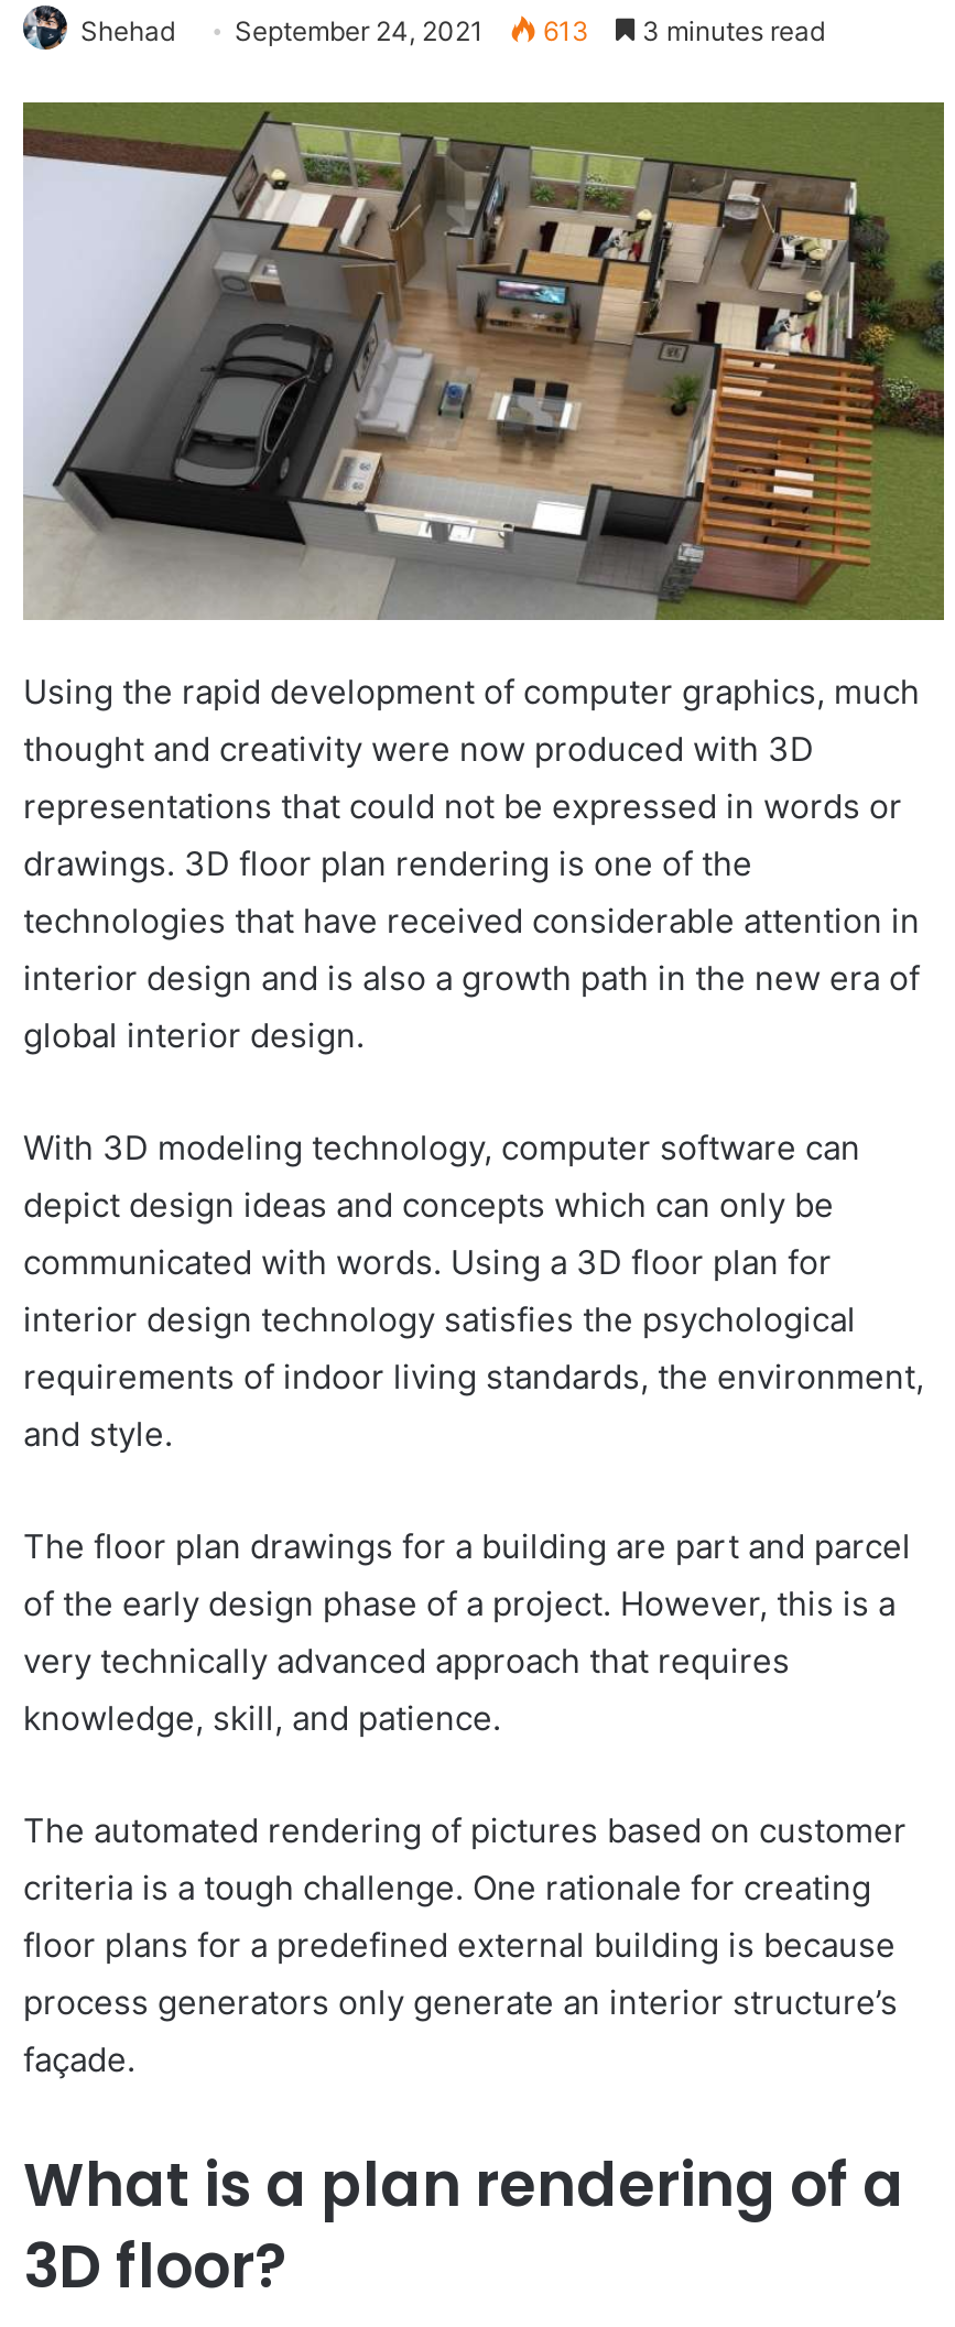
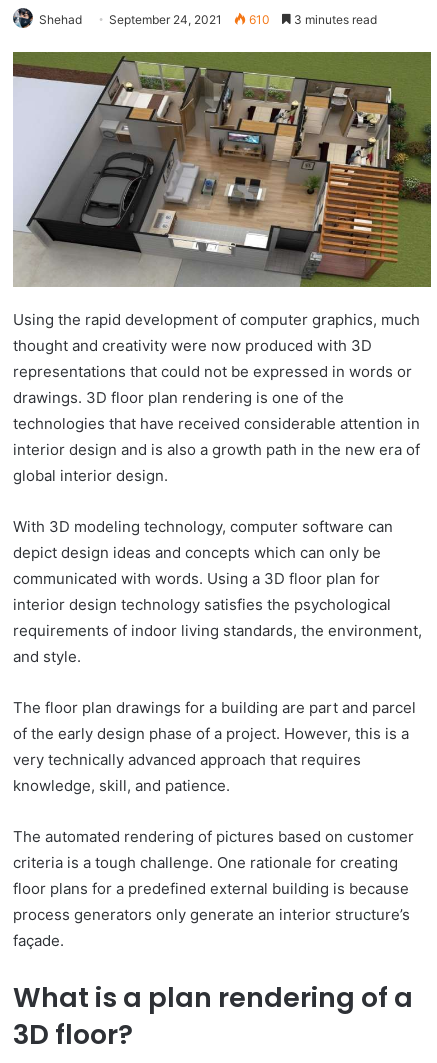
- Shehad September 24, 2021 613 3 minutes read
+ Shehad September 24, 2021 610 3 minutes read
